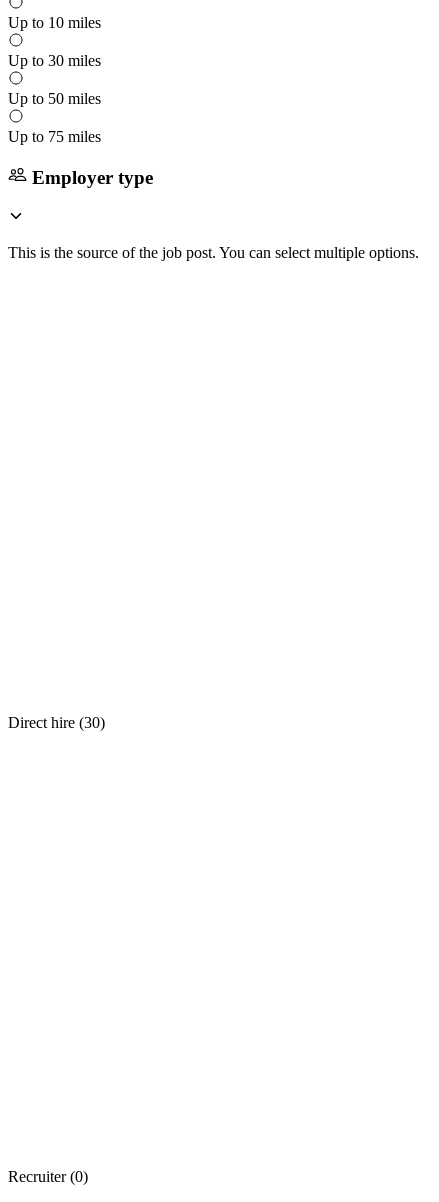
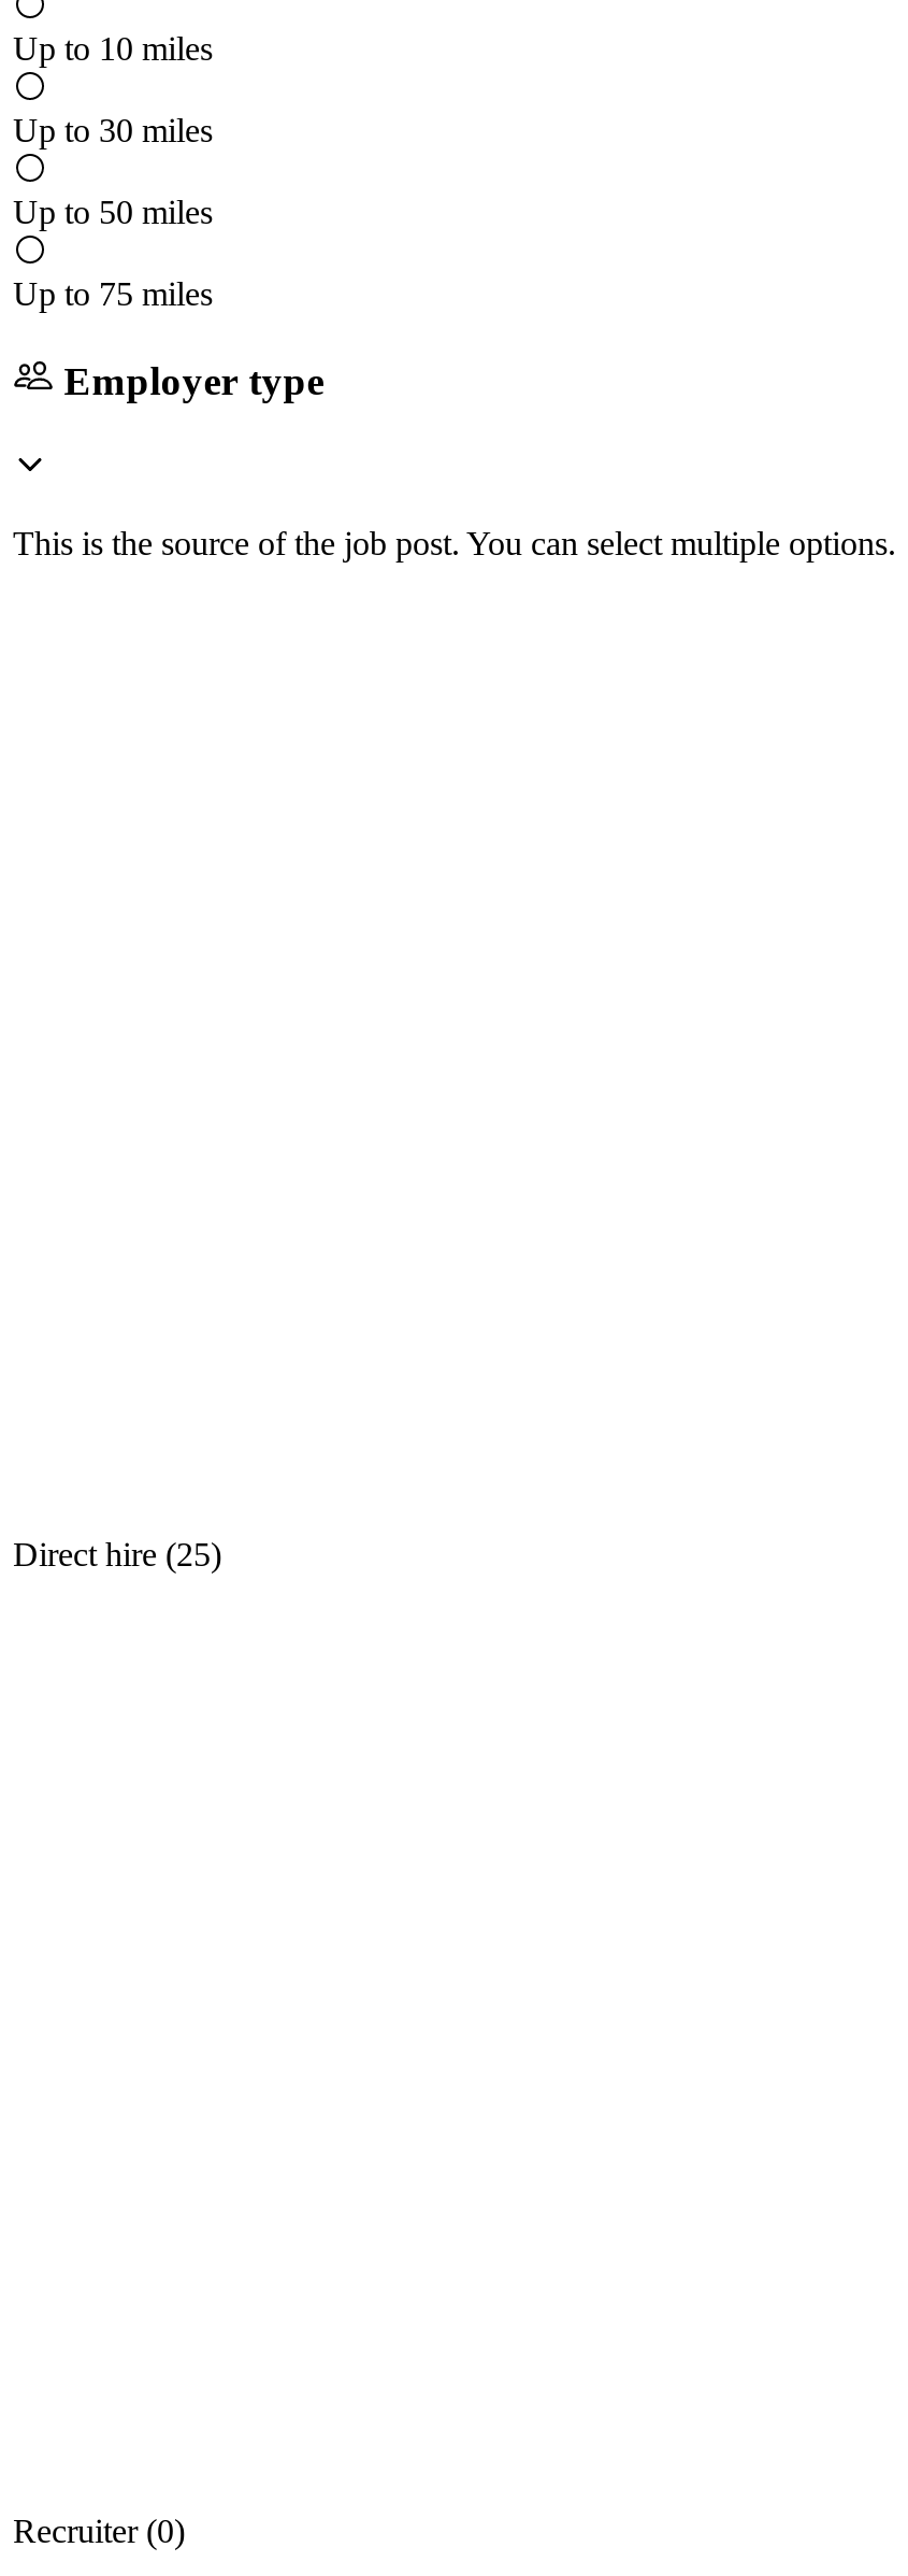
- Direct hire (30)
+ Direct hire (25)
